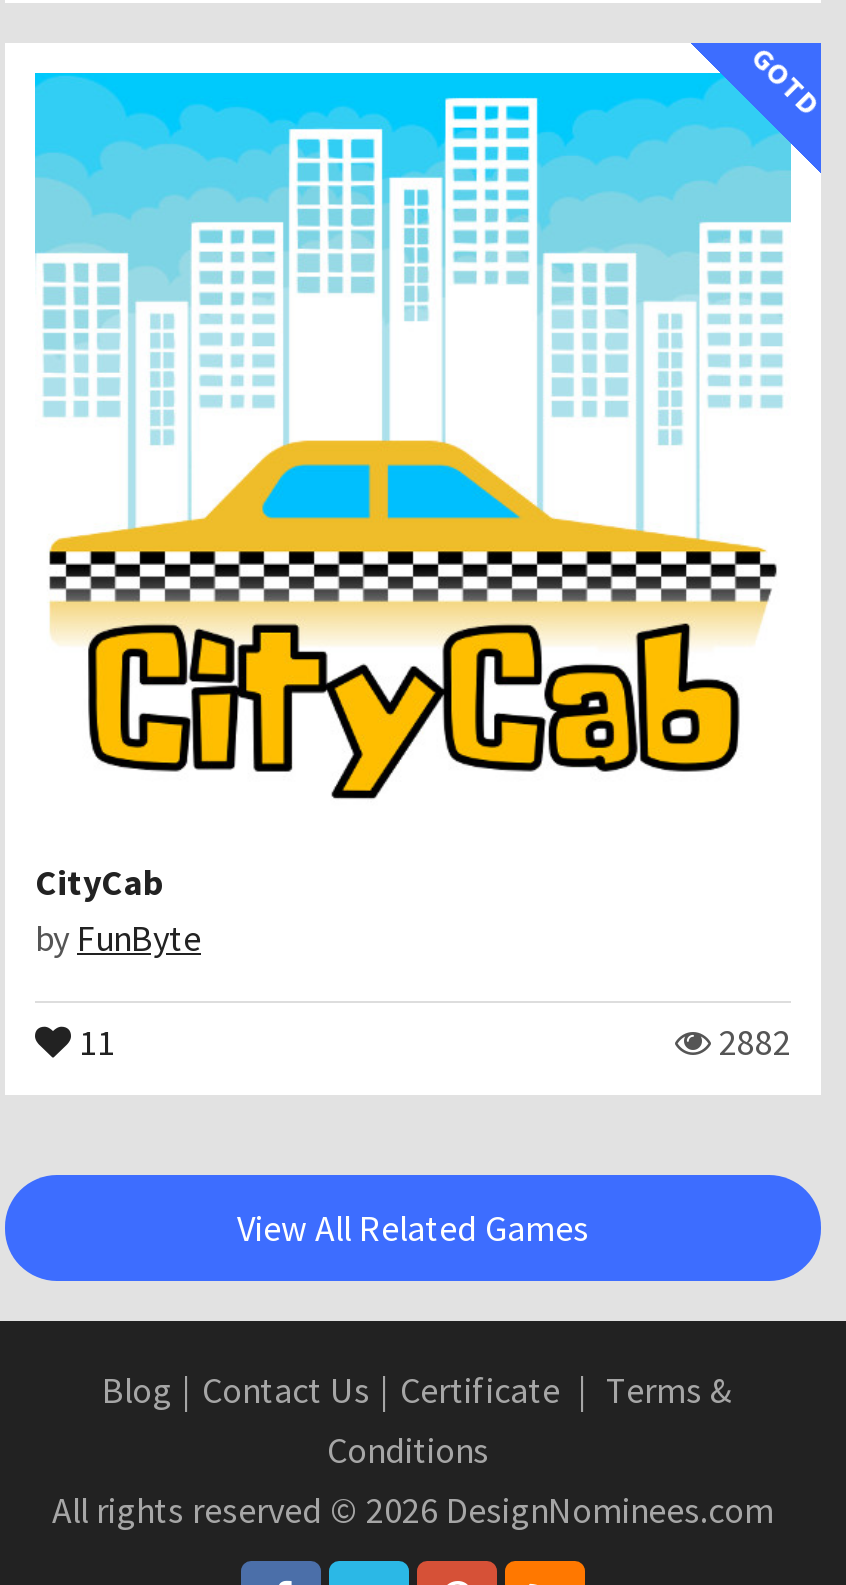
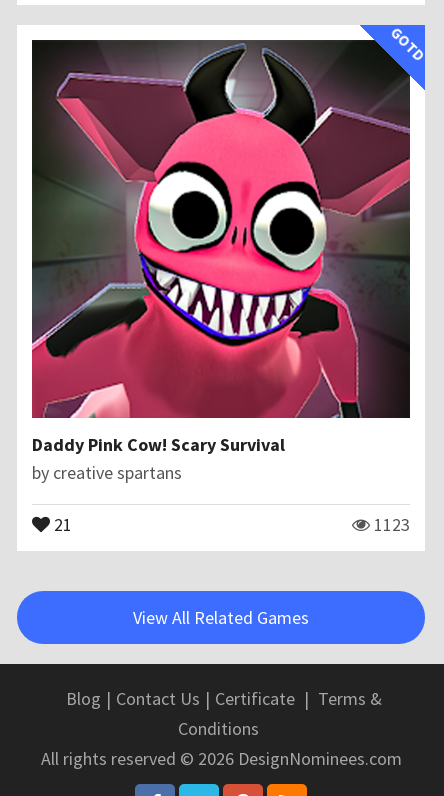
- [image]
- CityCab
- by FunByte
+ [image]
+ Daddy Pink Cow! Scary Survival
+ by creative spartans

- 11
- 2882
+ 21
+ 1123
